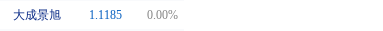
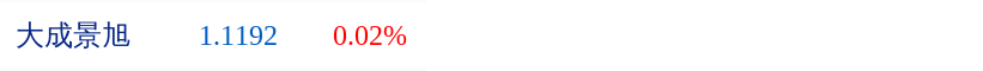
- 1.1185
+ 1.1192

- 0.00%
+ 0.02%
